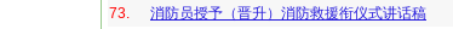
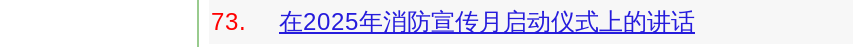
- 消防员授予（晋升）消防救援衔仪式讲话稿
+ 在2025年消防宣传月启动仪式上的讲话
